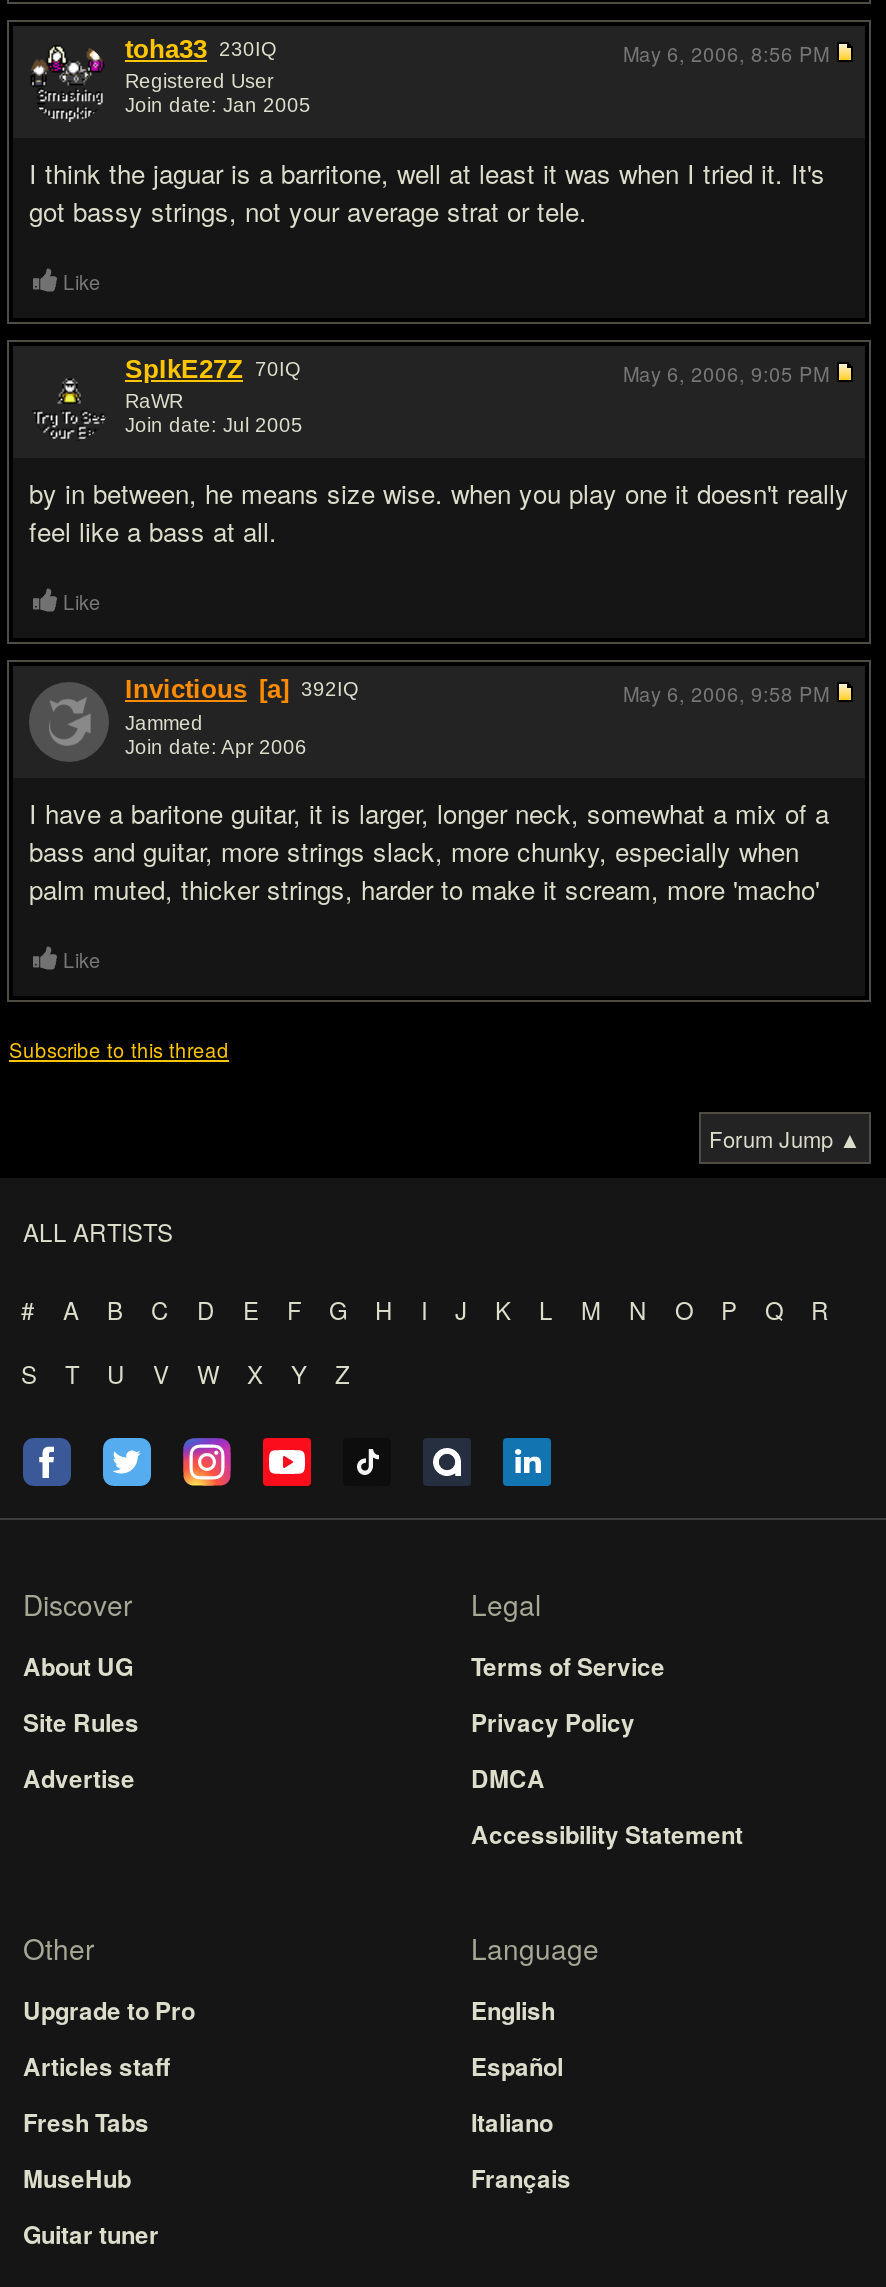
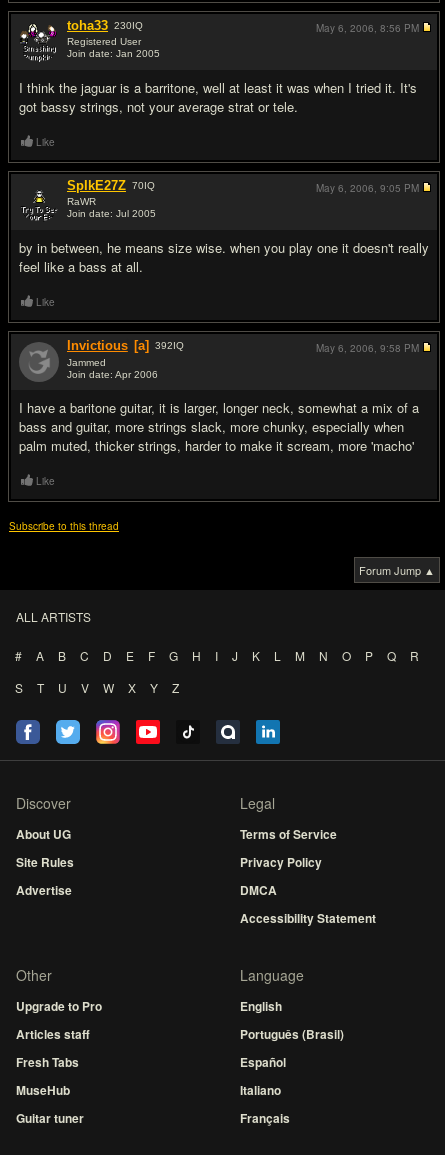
moved down: Español | Italiano | Français

+ Português (Brasil)
